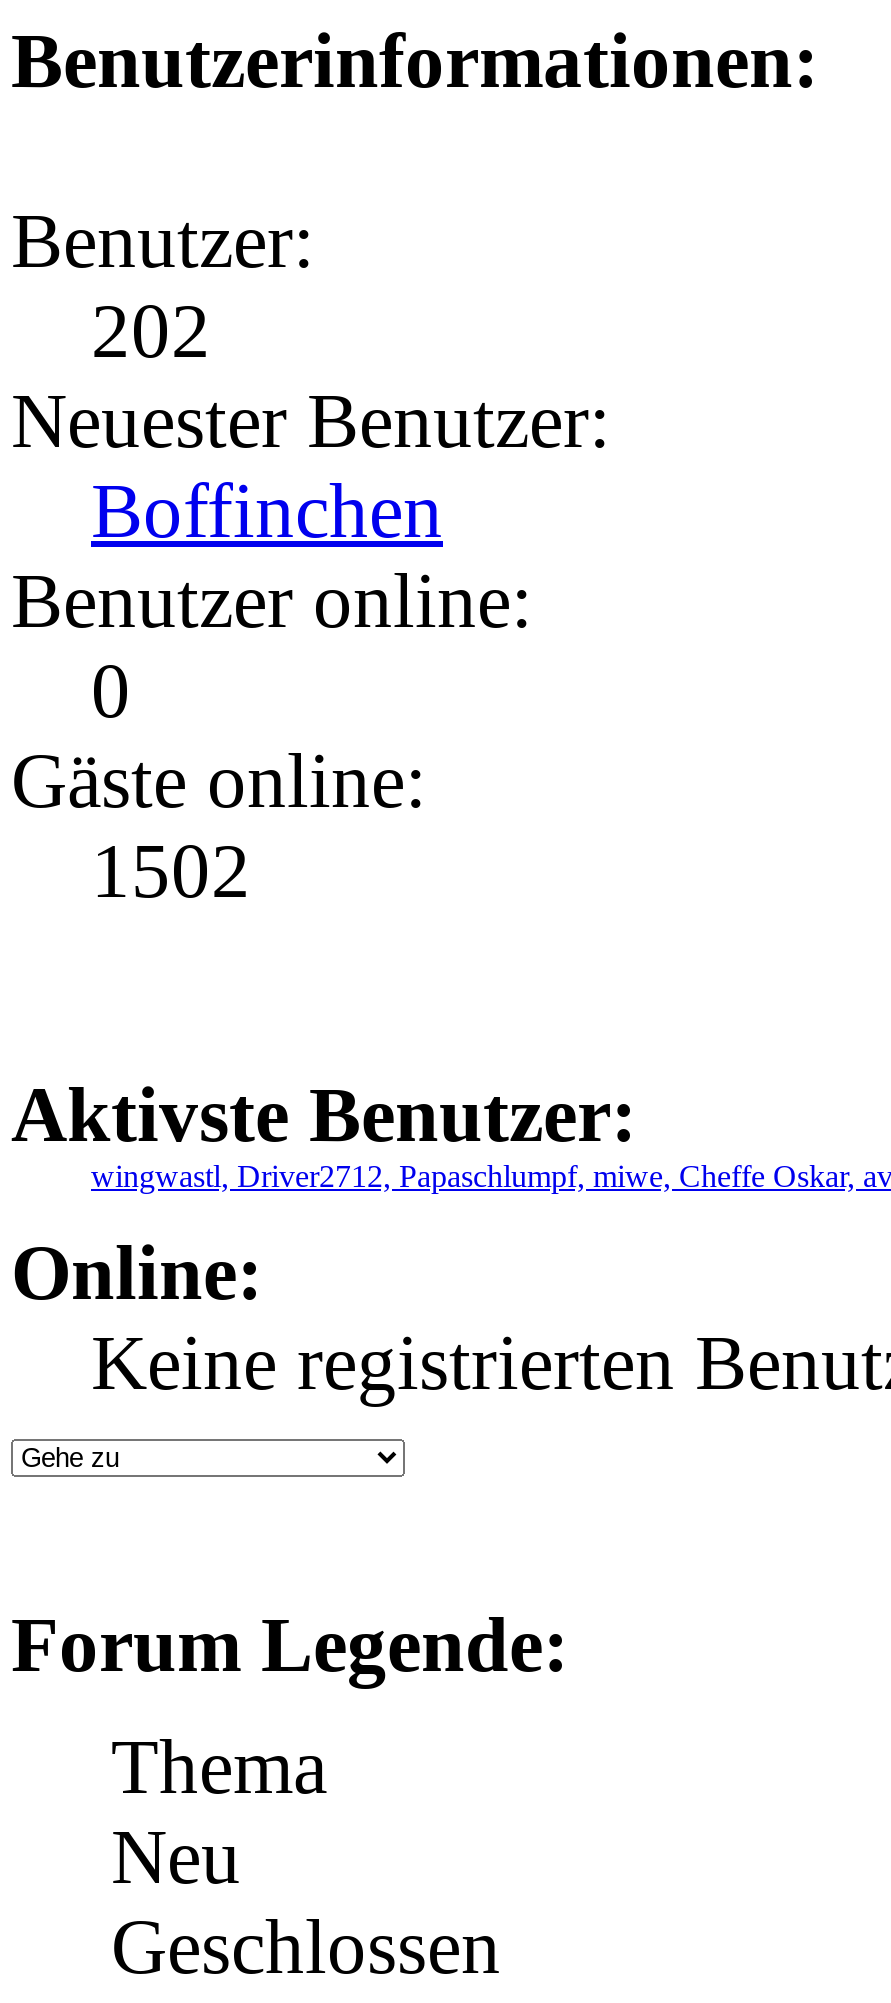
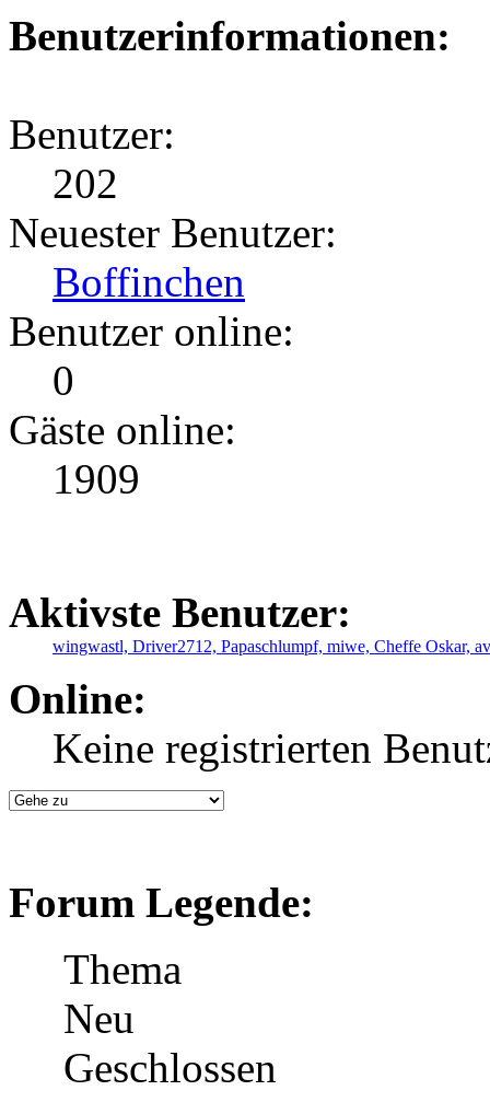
- 1502
+ 1909
